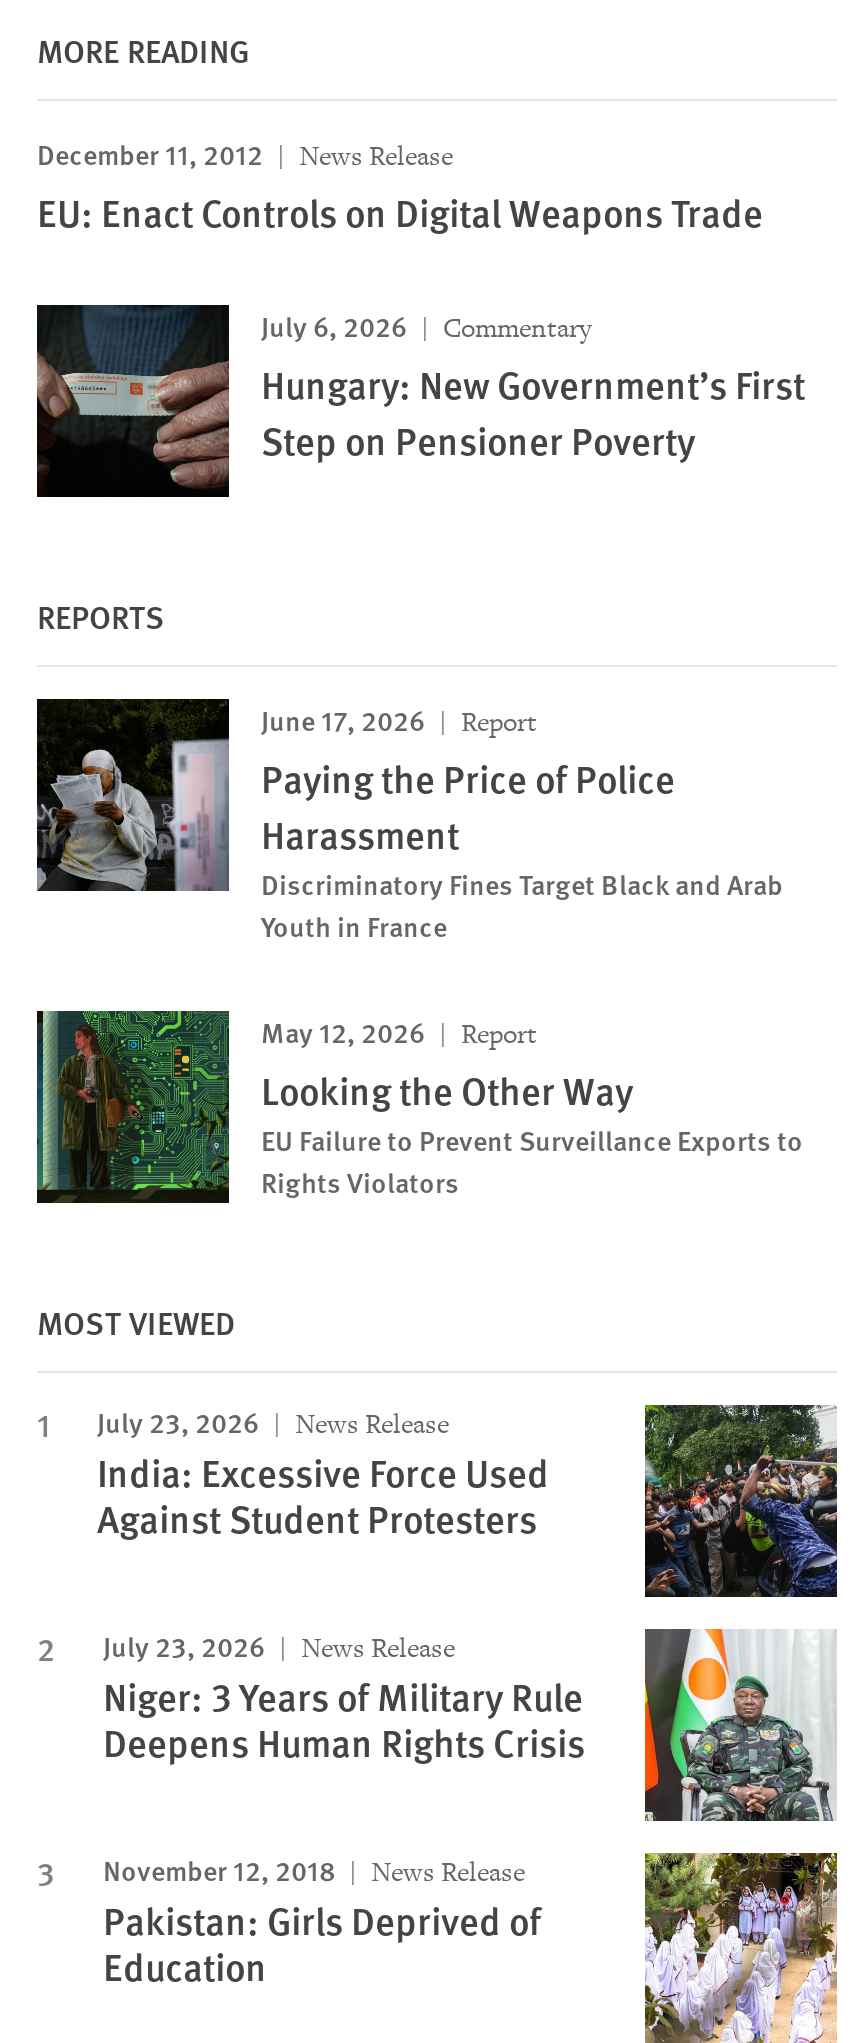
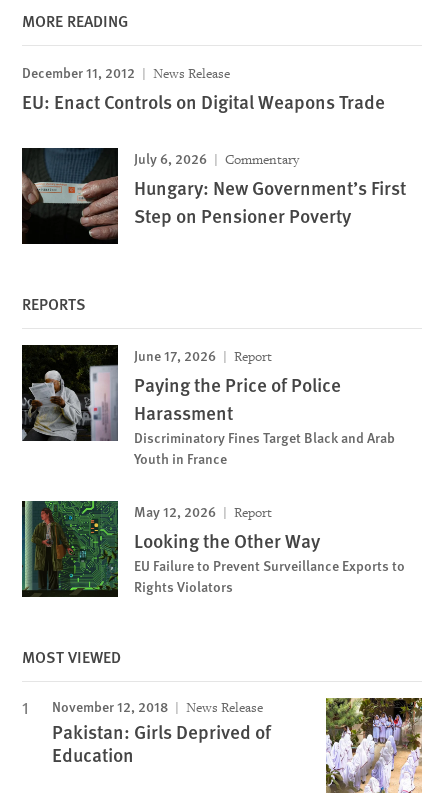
- [image]
- July 23, 2026
- News Release
- India: Excessive Force Used
- Against Student Protesters
- July 23, 2026
- News Release
- Niger: 3 Years of Military Rule
- Deepens Human Rights Crisis

- [image]
